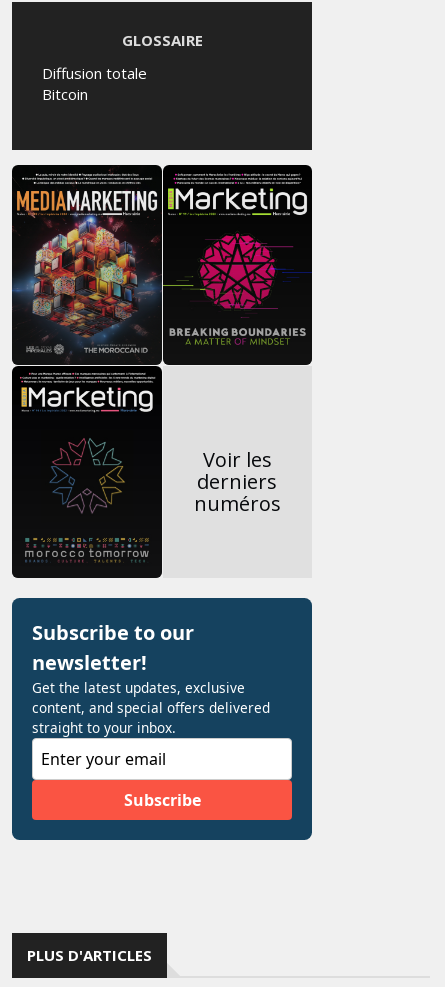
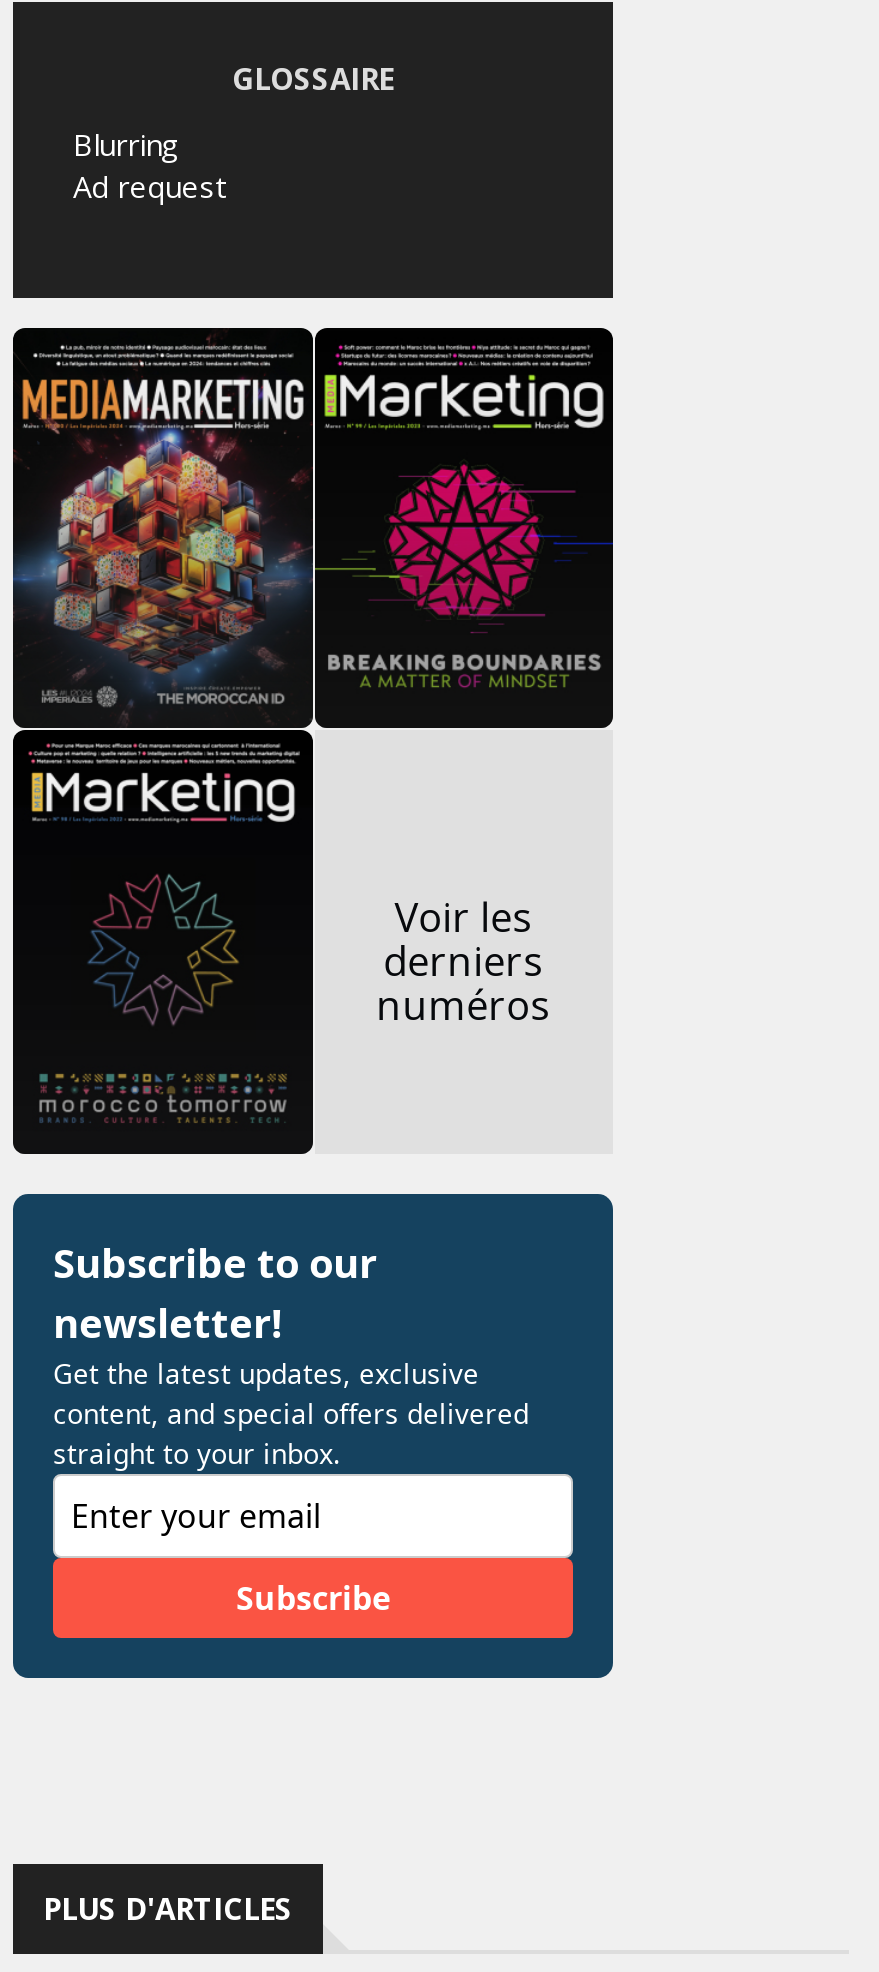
- Diffusion totale
- Bitcoin
+ Blurring
+ Ad request
